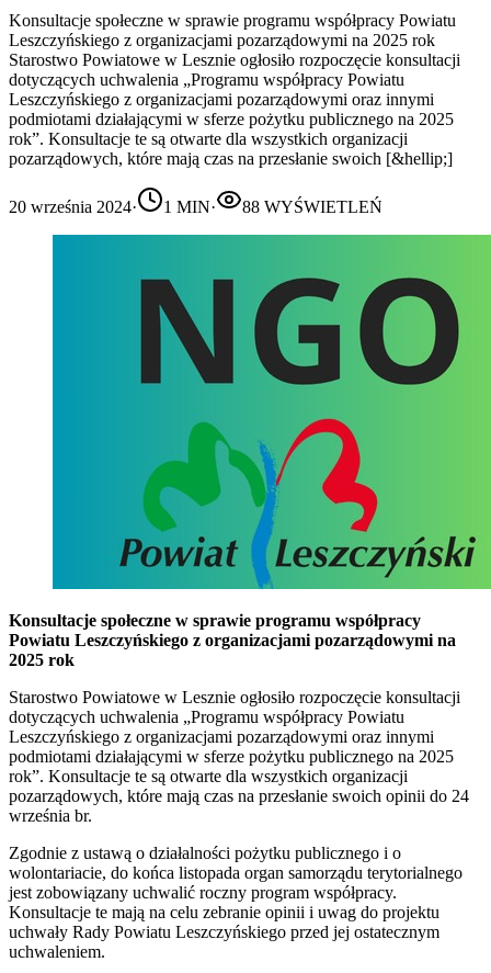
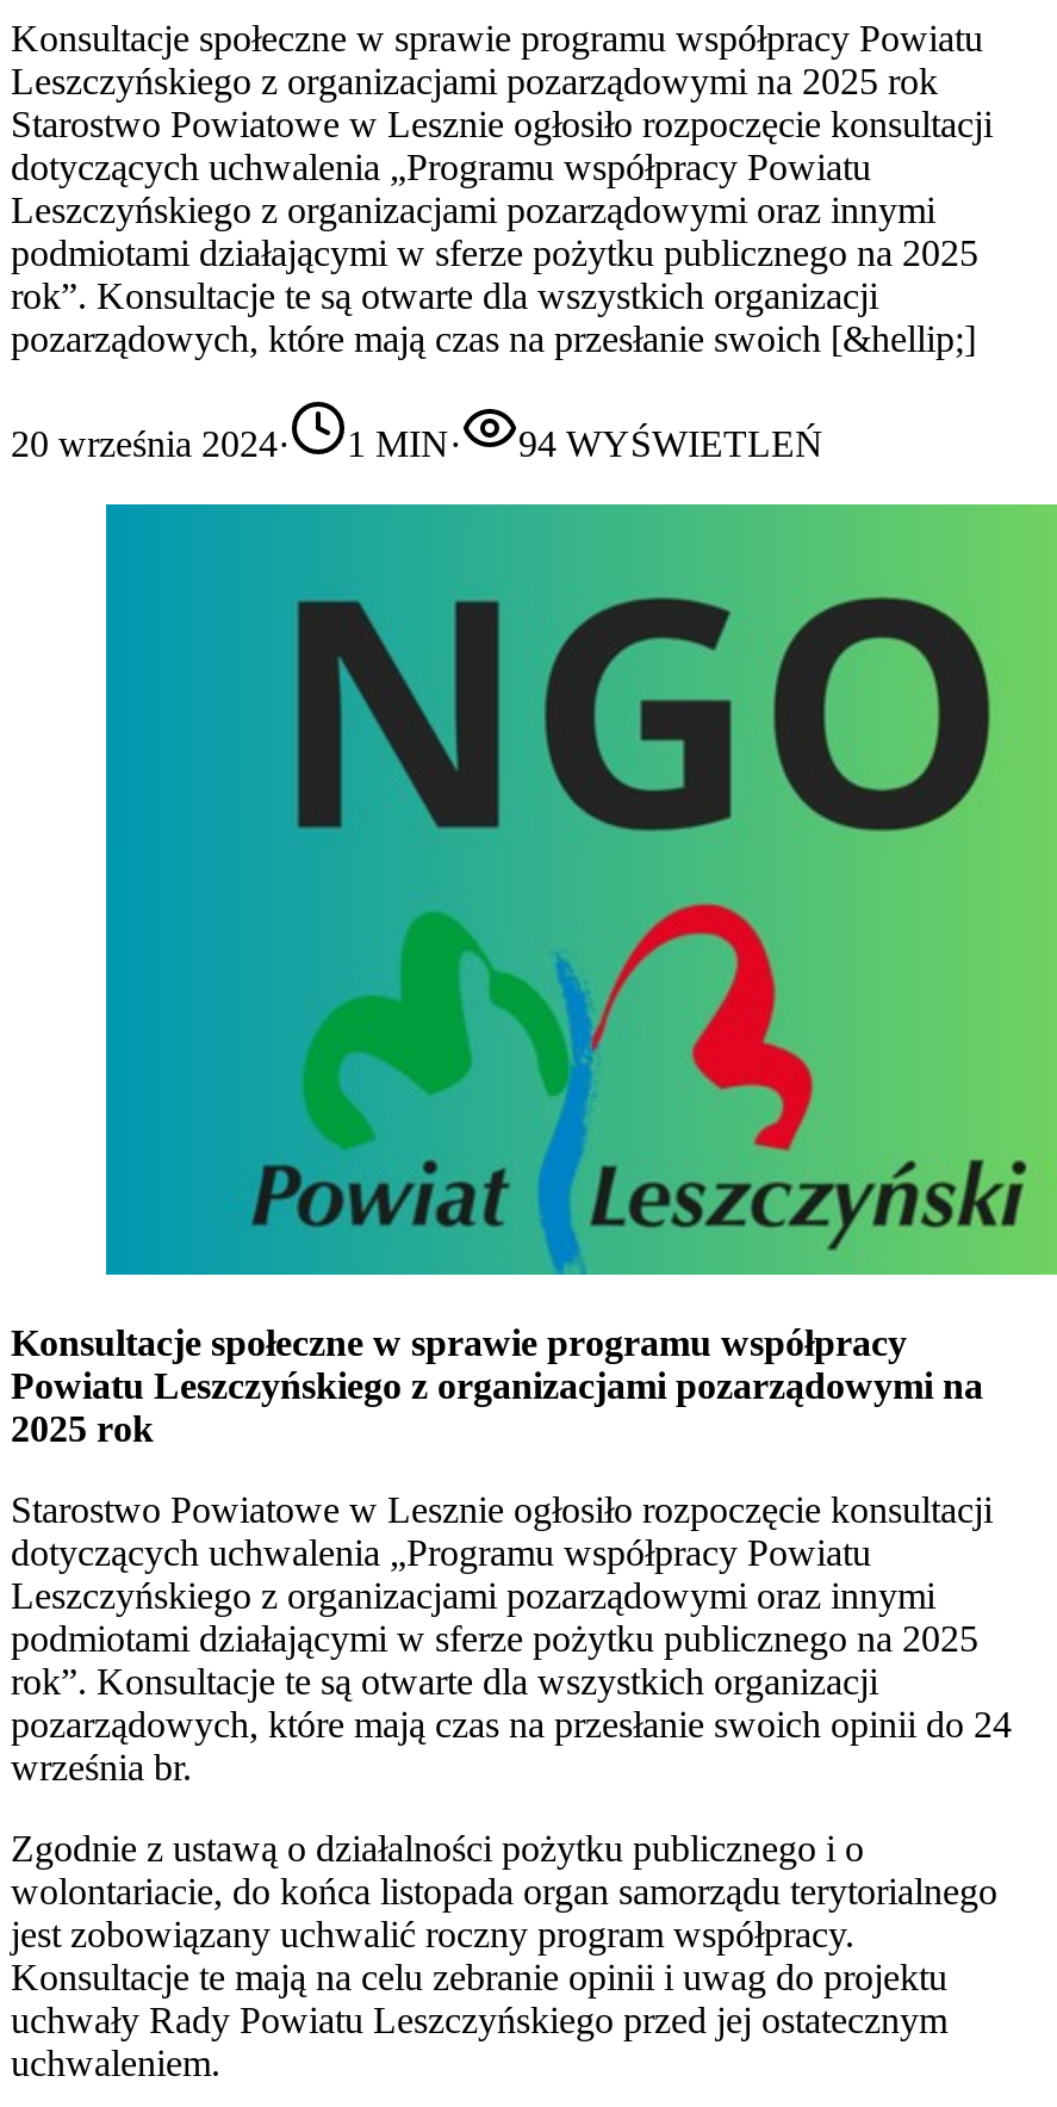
- 20 września 2024· 1 MIN· 88 WYŚWIETLEŃ
+ 20 września 2024· 1 MIN· 94 WYŚWIETLEŃ
